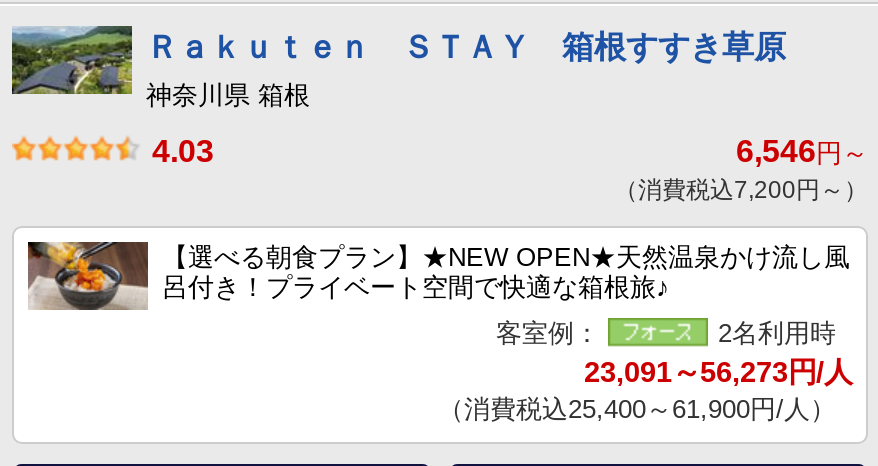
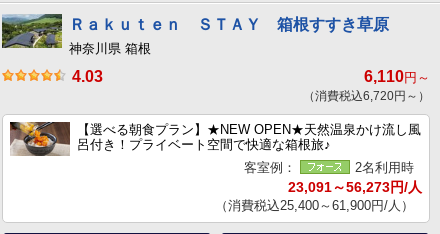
- 6,546円～
+ 6,110円～

- （消費税込7,200円～）
+ （消費税込6,720円～）
